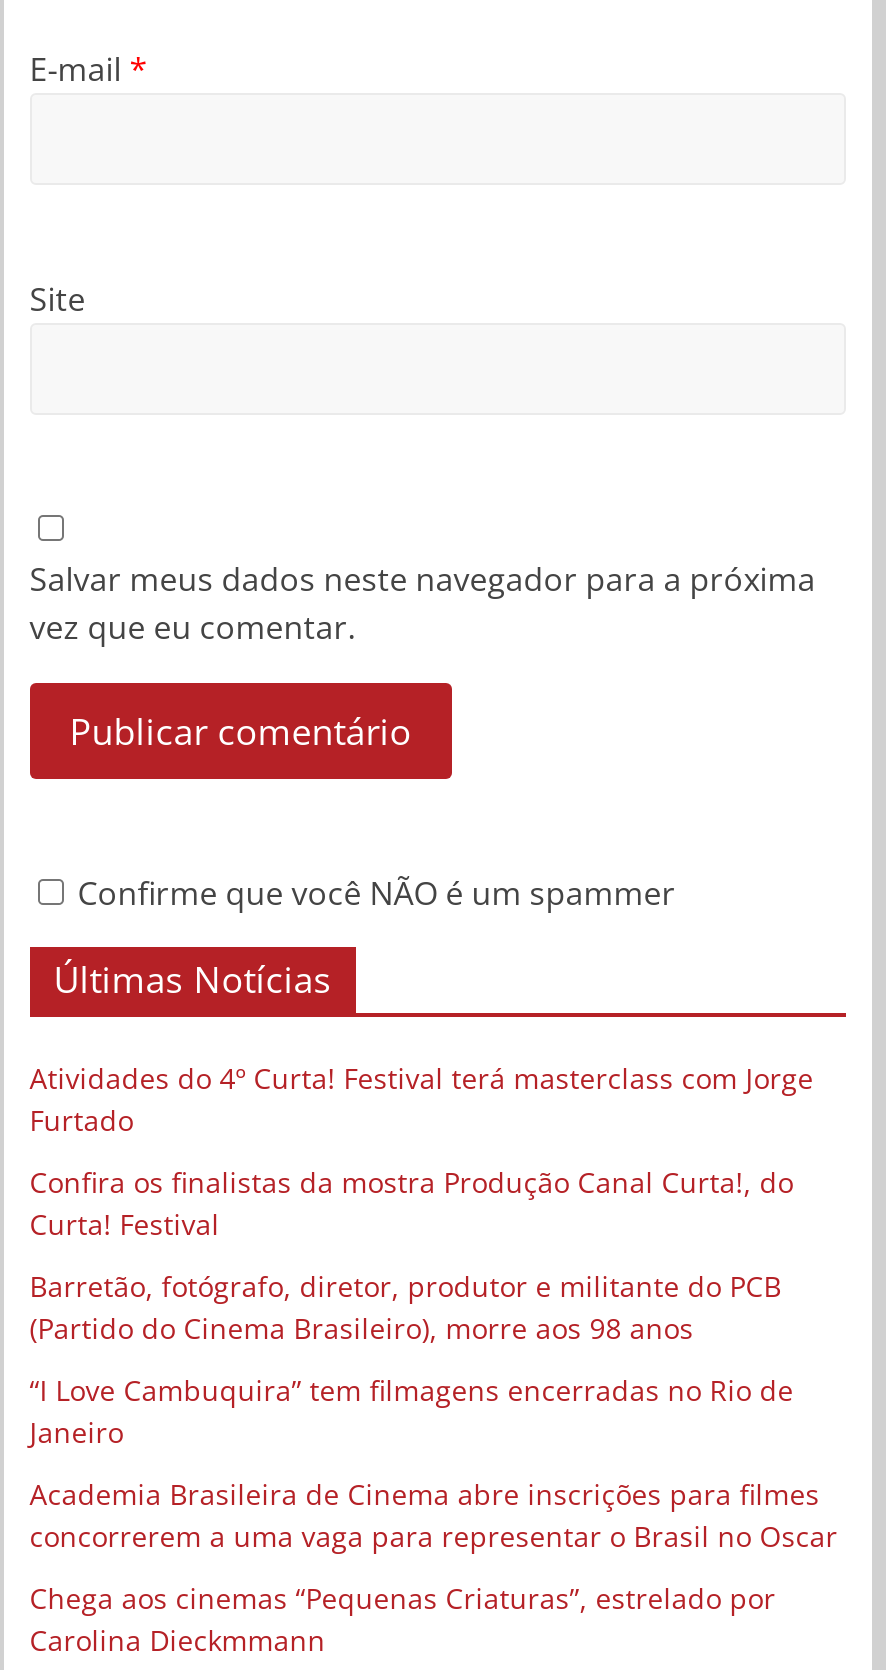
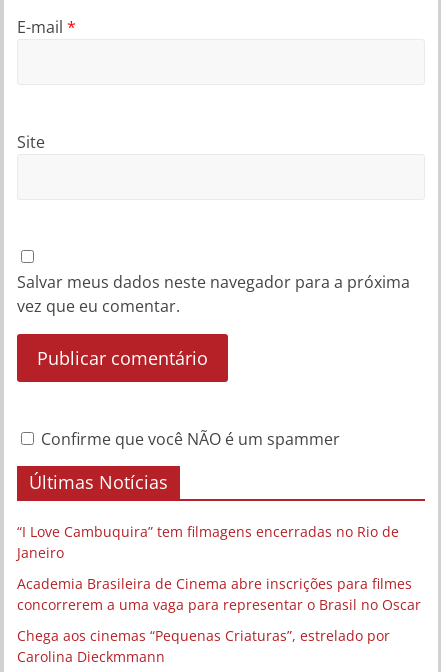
- Atividades do 4º Curta! Festival terá masterclass com Jorge
- Furtado
- Confira os finalistas da mostra Produção Canal Curta!, do
- Curta! Festival
- Barretão, fotógrafo, diretor, produtor e militante do PCB
- (Partido do Cinema Brasileiro), morre aos 98 anos
